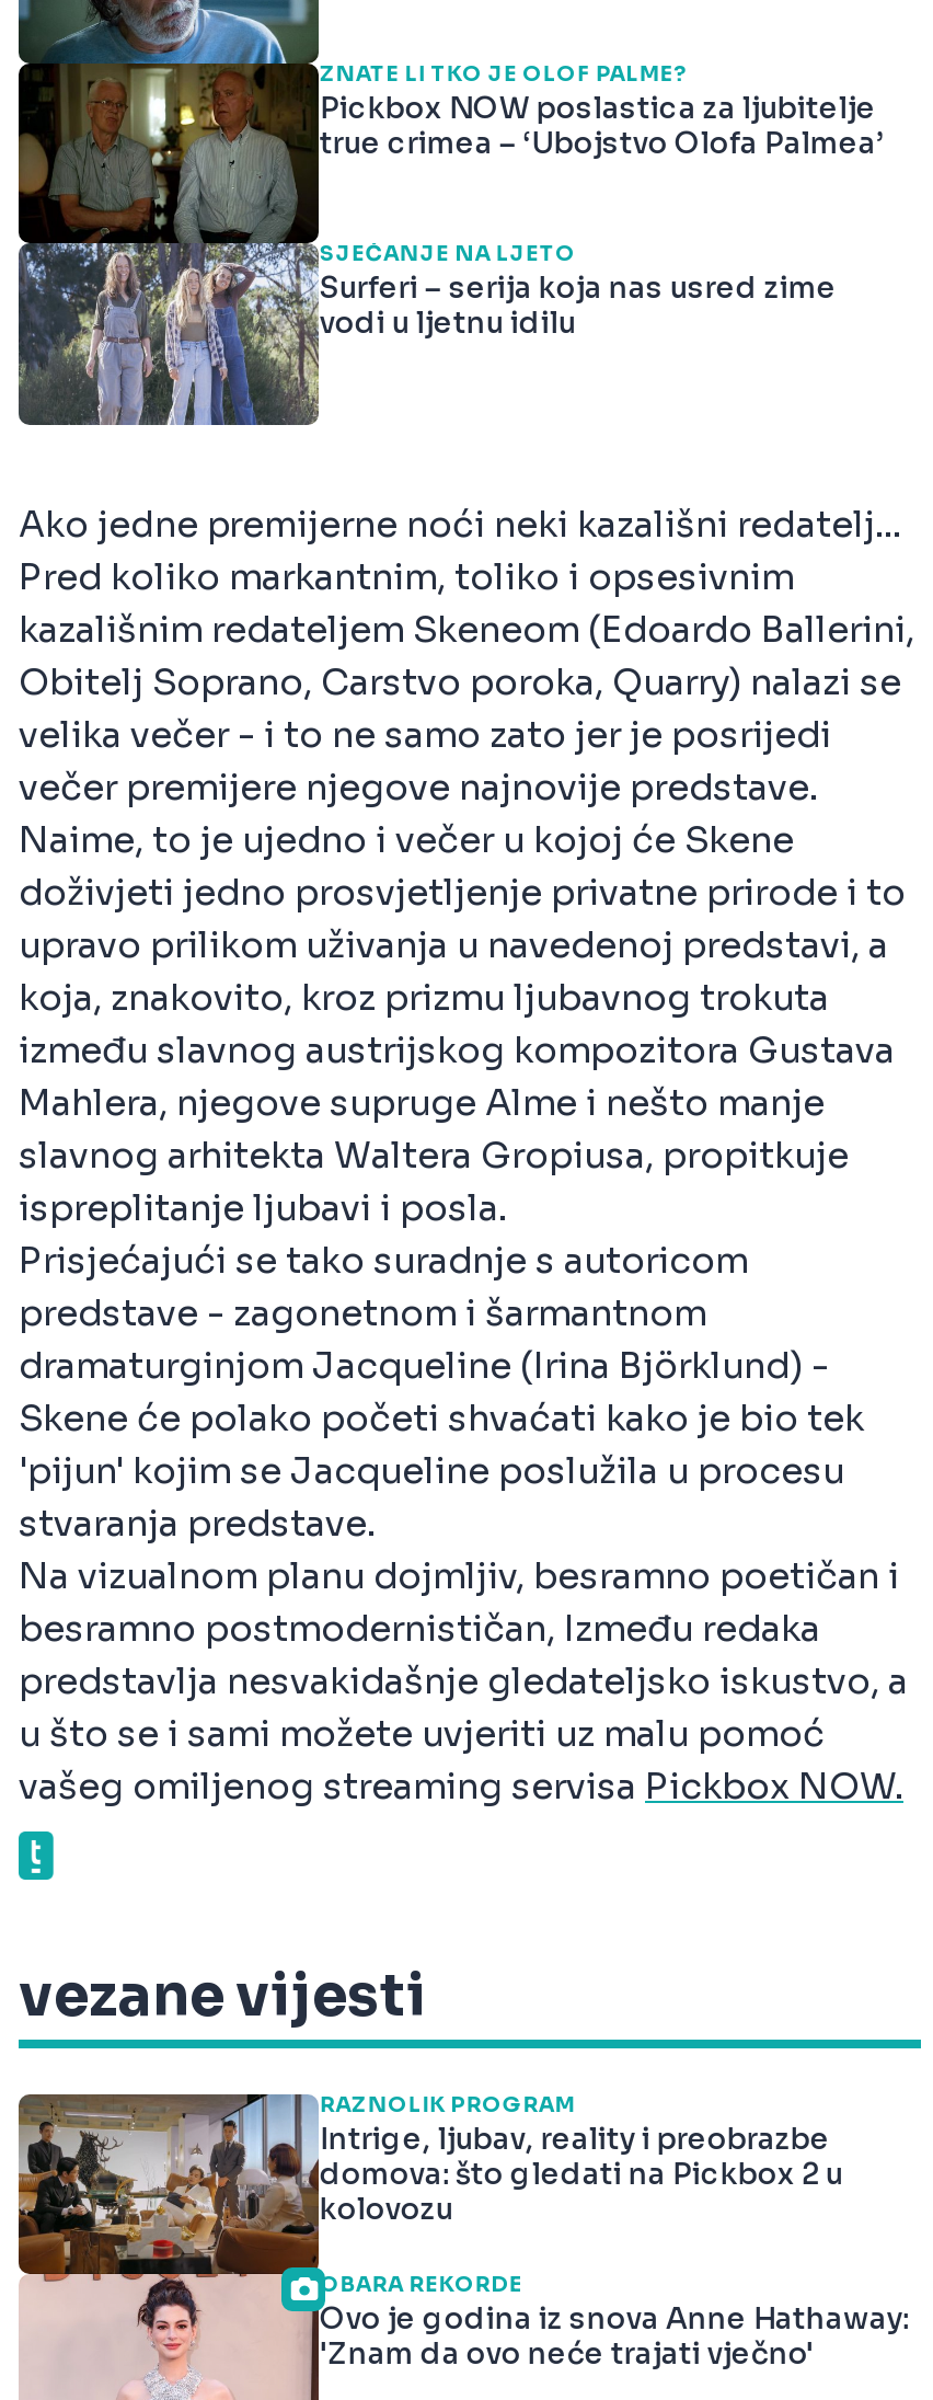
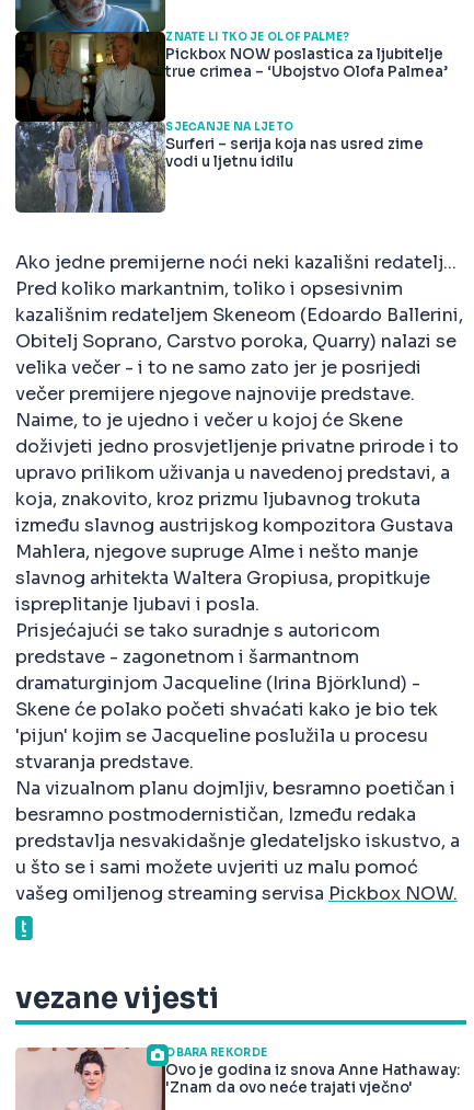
- [image]
- RAZNOLIK PROGRAM
- Intrige, ljubav, reality i preobrazbe
- domova: što gledati na Pickbox 2 u
- kolovozu
